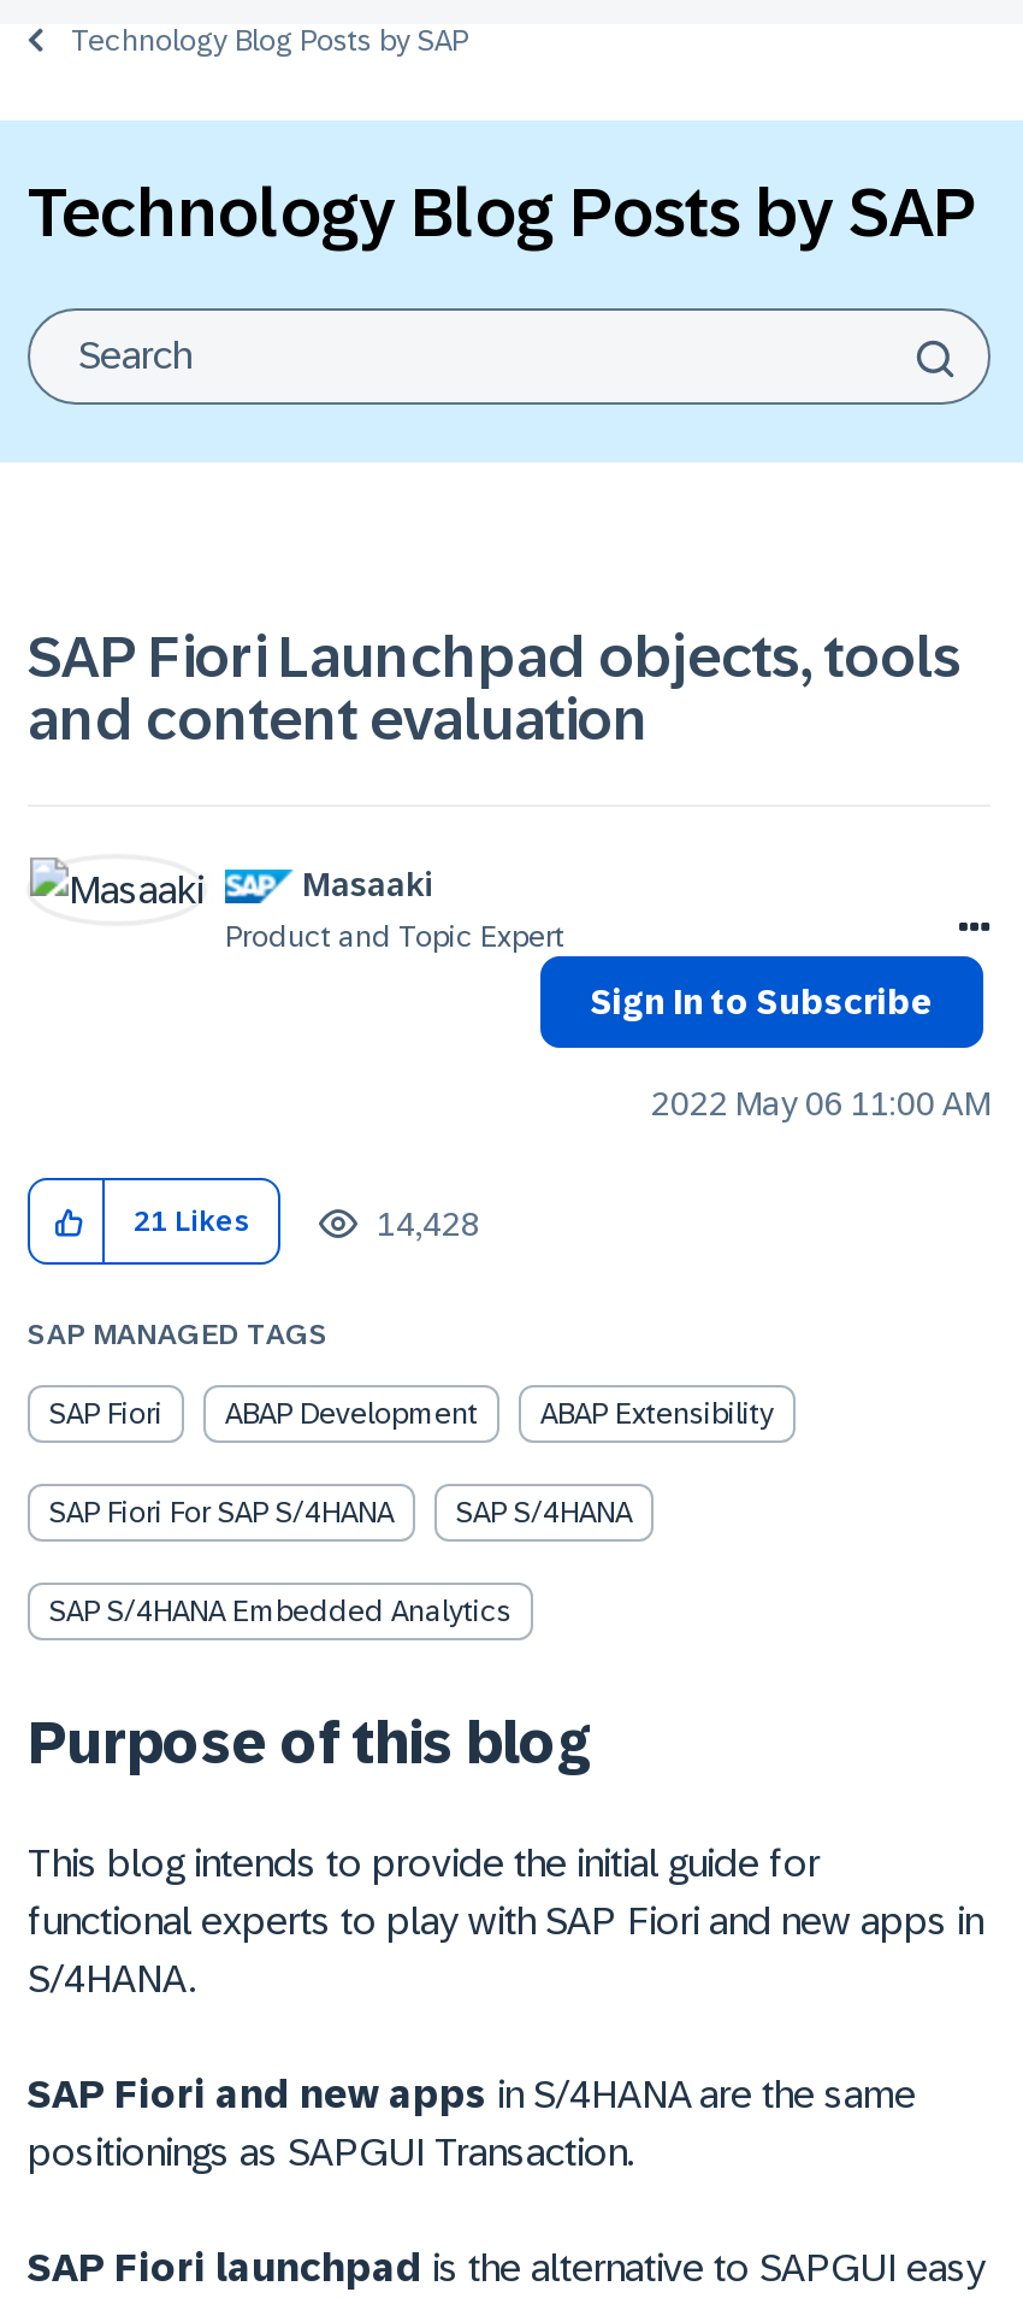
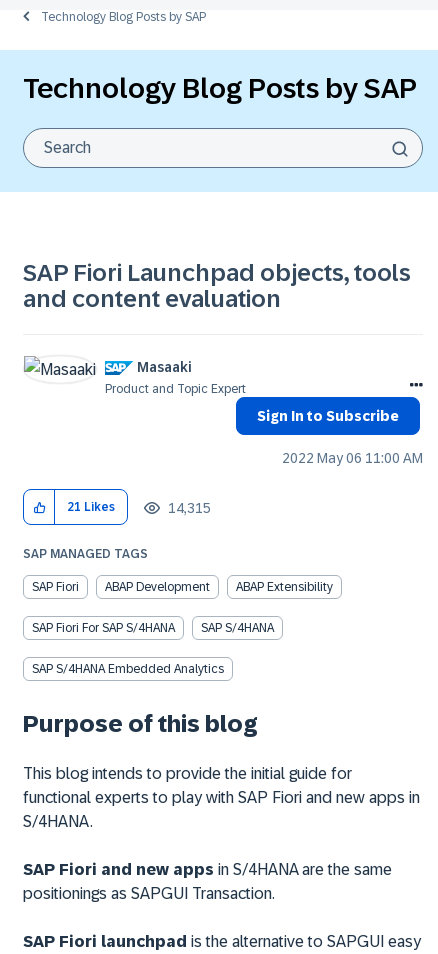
- 14,428
+ 14,315
